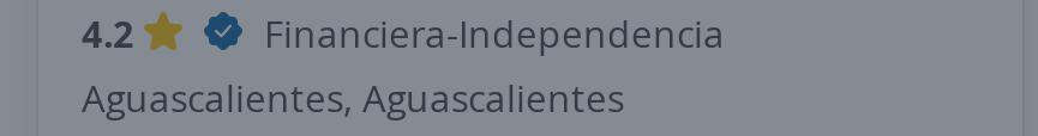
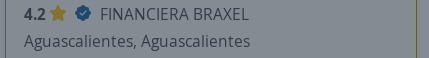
- Financiera-Independencia
+ FINANCIERA BRAXEL
